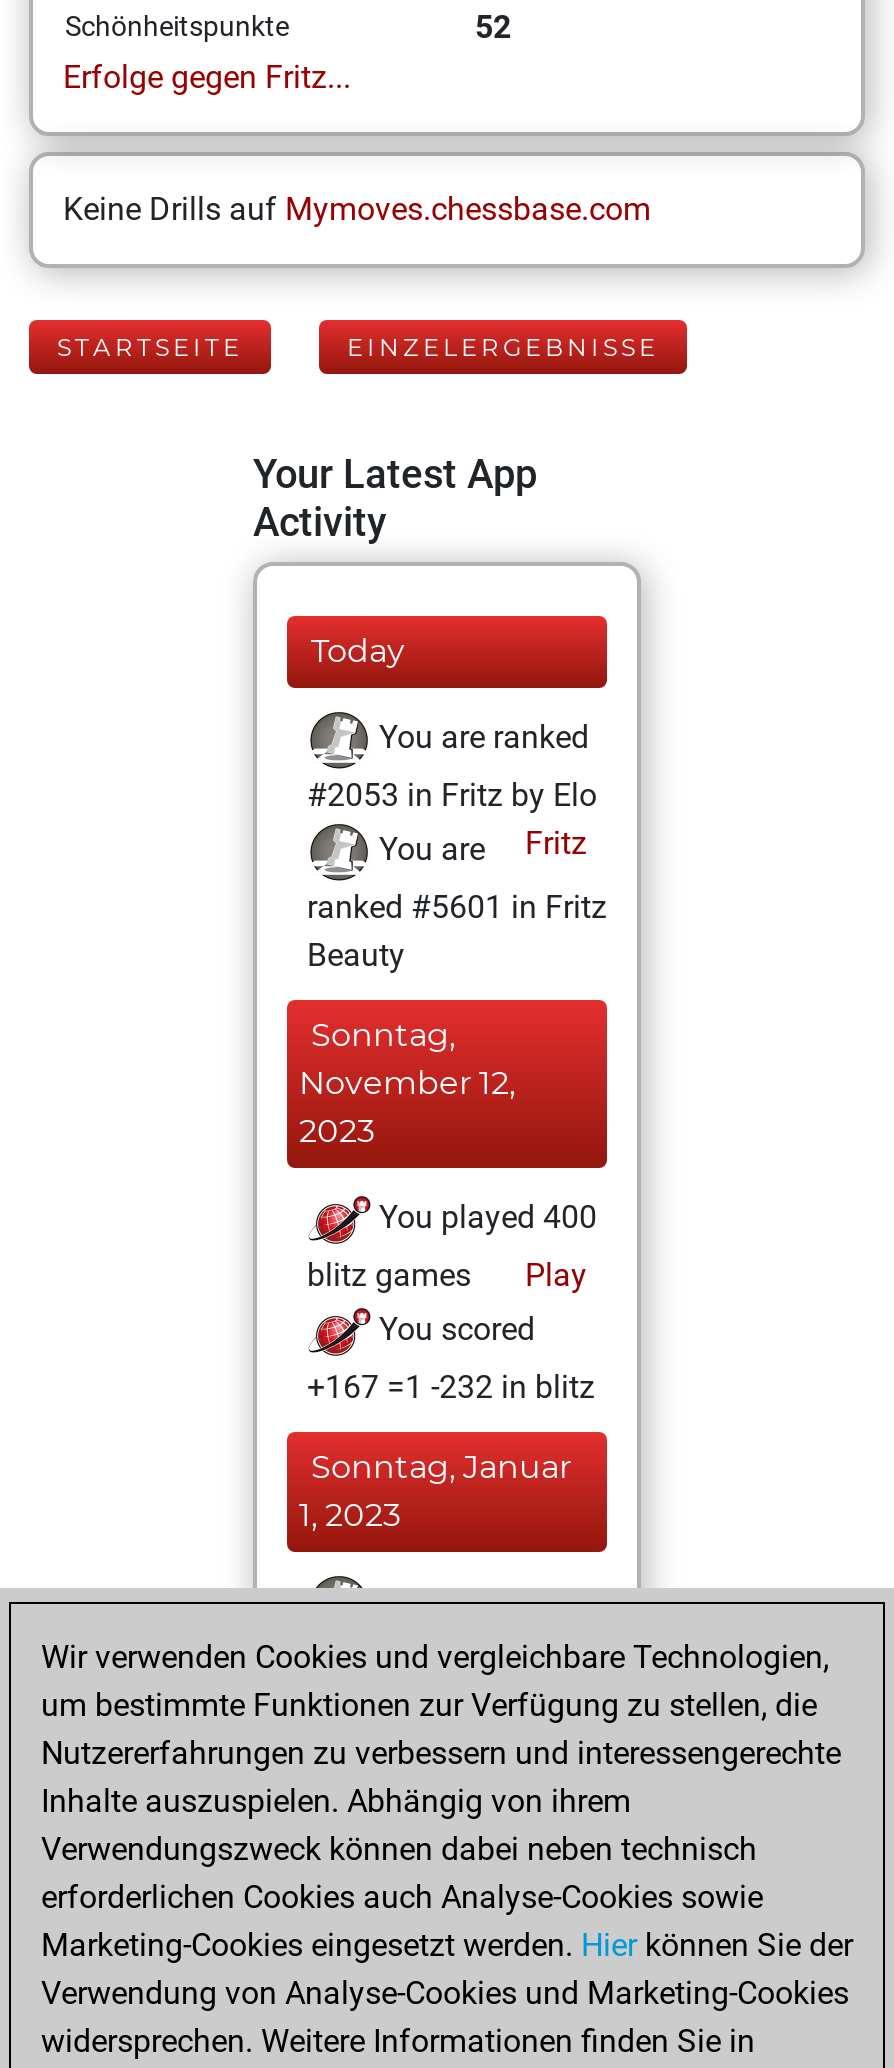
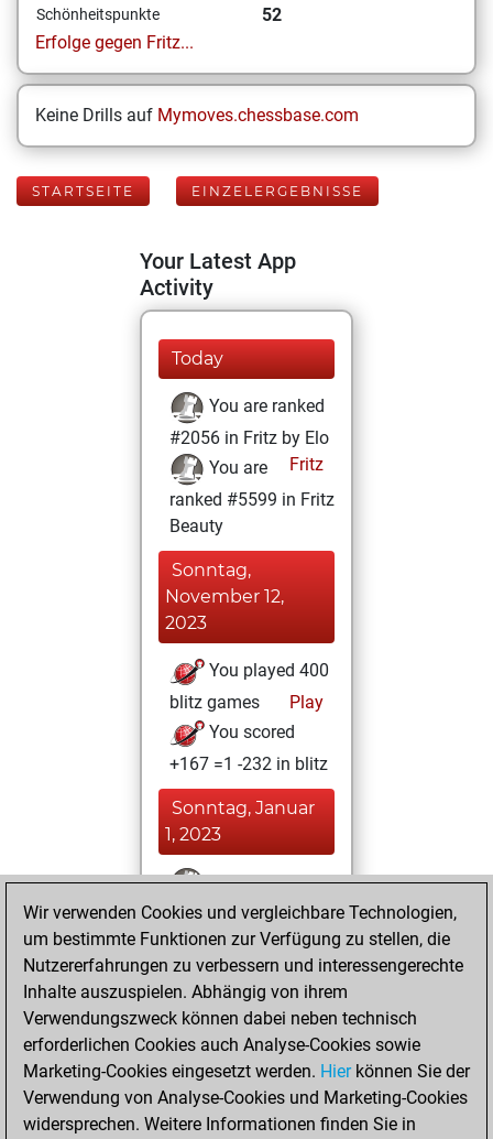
- #2053 in Fritz by Elo
+ #2056 in Fritz by Elo

- ranked #5601 in Fritz
+ ranked #5599 in Fritz
